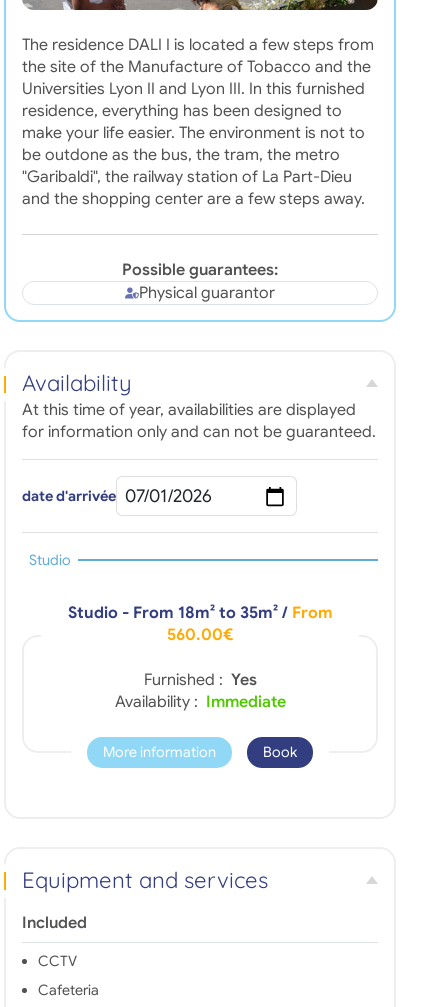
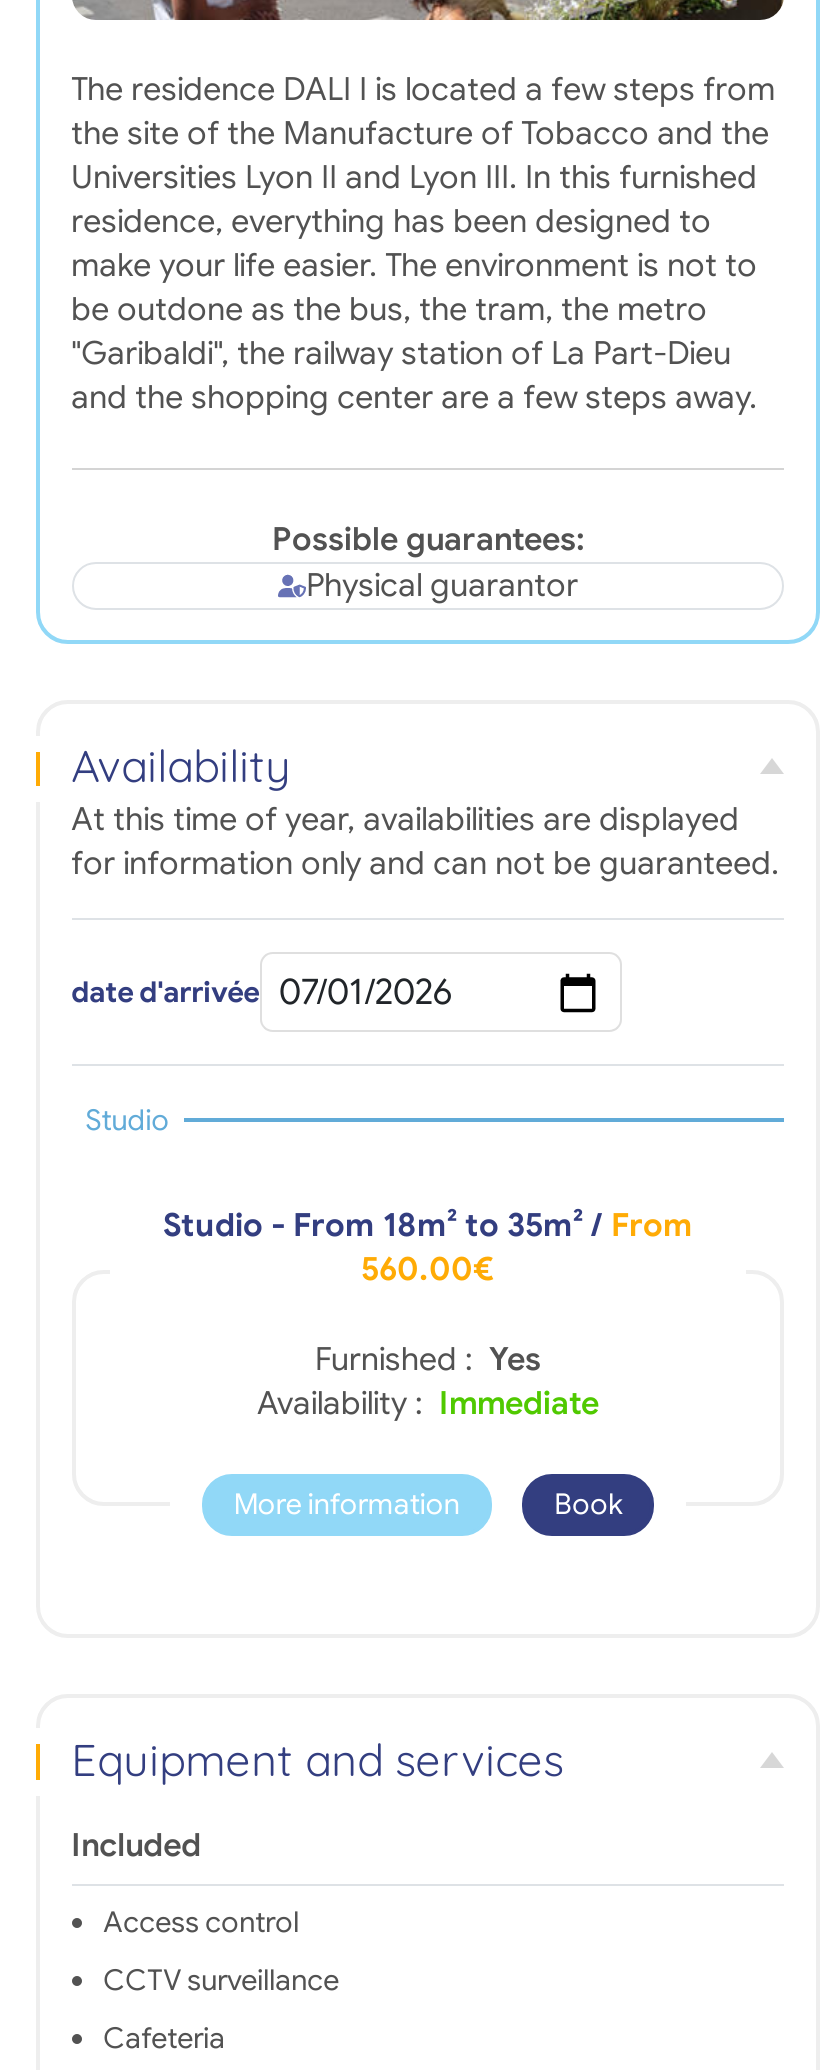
- CCTV
+ Access control
+ CCTV surveillance
